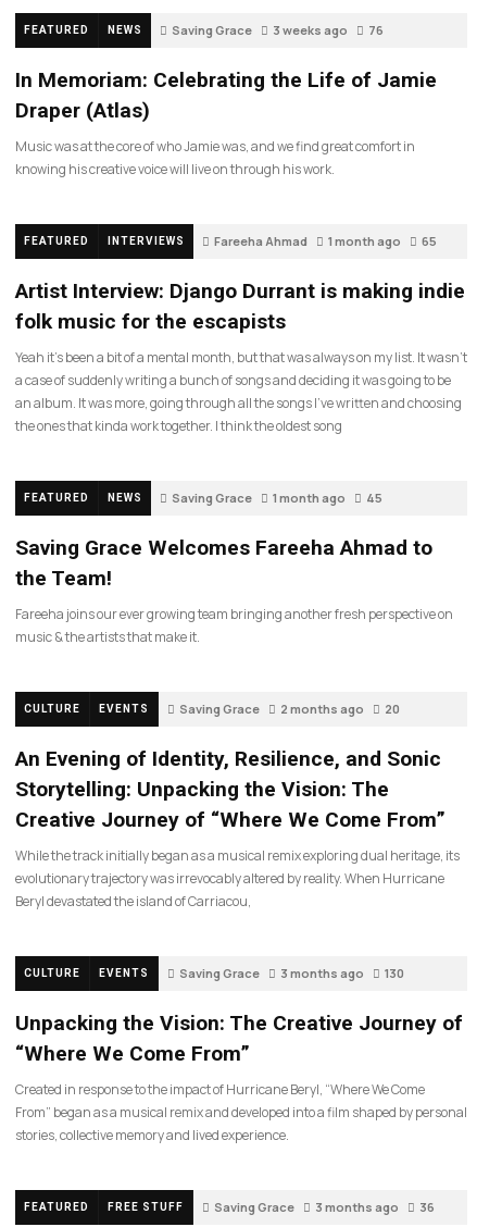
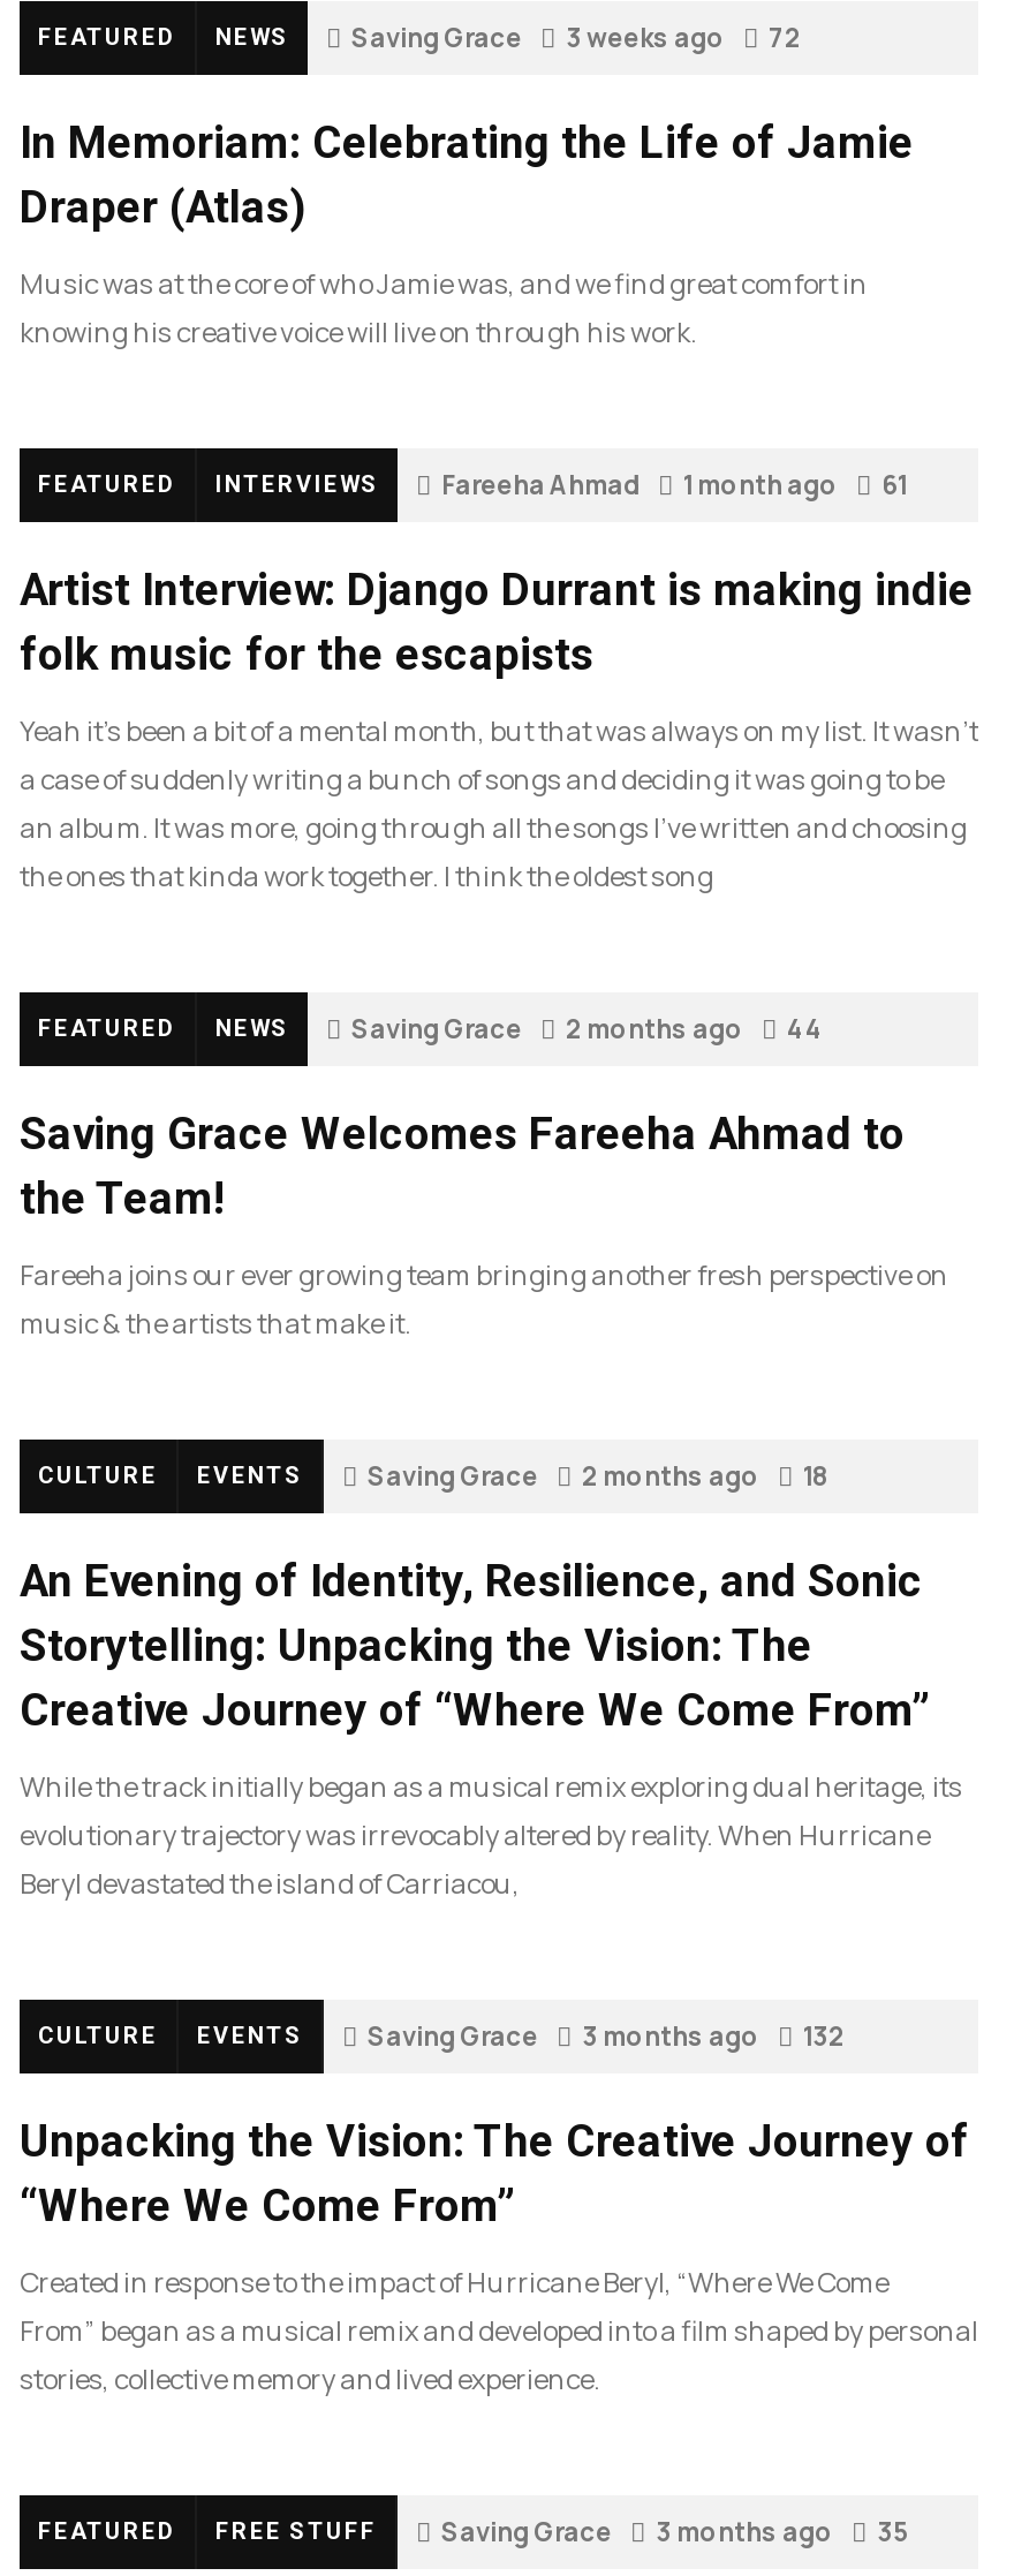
- Saving Grace 3 weeks ago 76
+ Saving Grace 3 weeks ago 72

- Fareeha Ahmad 1 month ago 65
+ Fareeha Ahmad 1 month ago 61

- 1 month ago
+ 2 months ago

- 45
+ 44

- Saving Grace 2 months ago 20
+ Saving Grace 2 months ago 18

- Saving Grace 3 months ago 130
+ Saving Grace 3 months ago 132

- Saving Grace 3 months ago 36
+ Saving Grace 3 months ago 35
